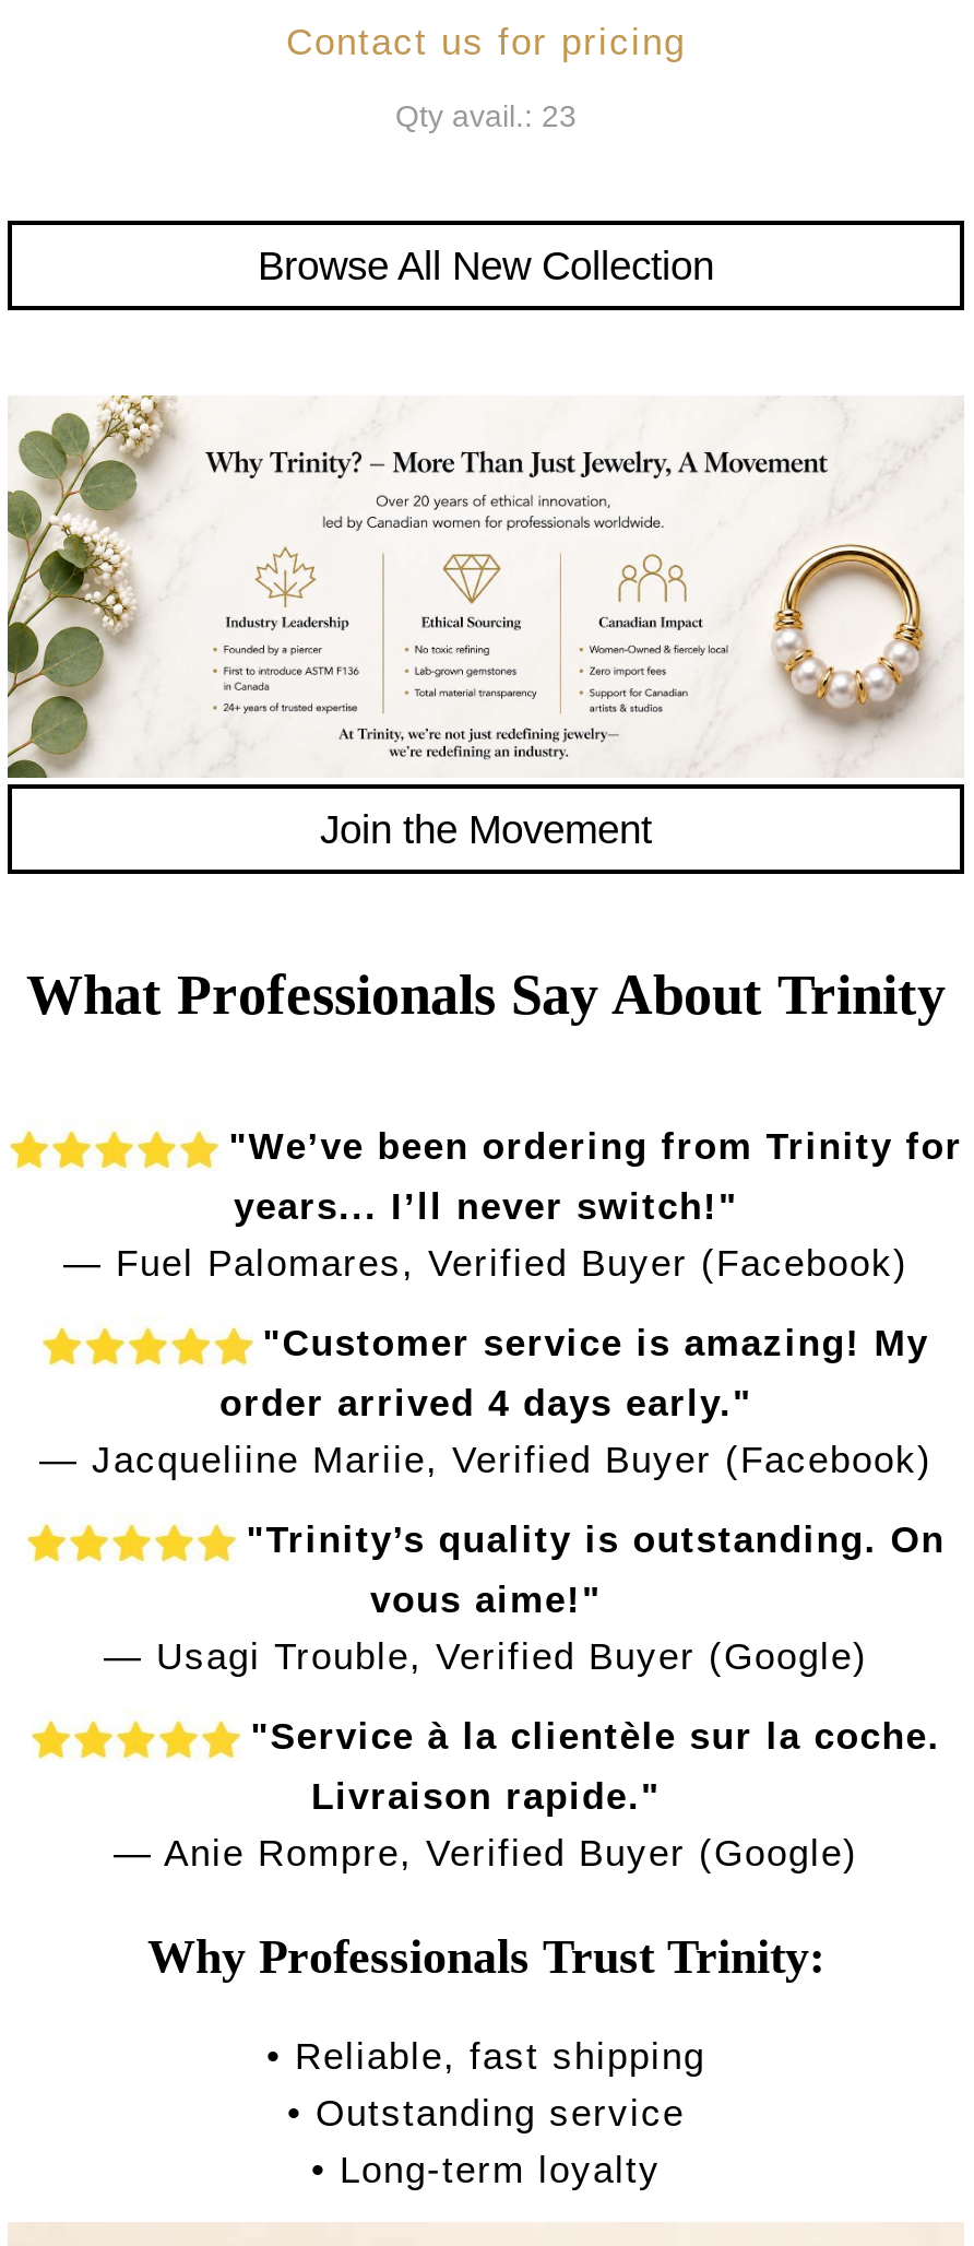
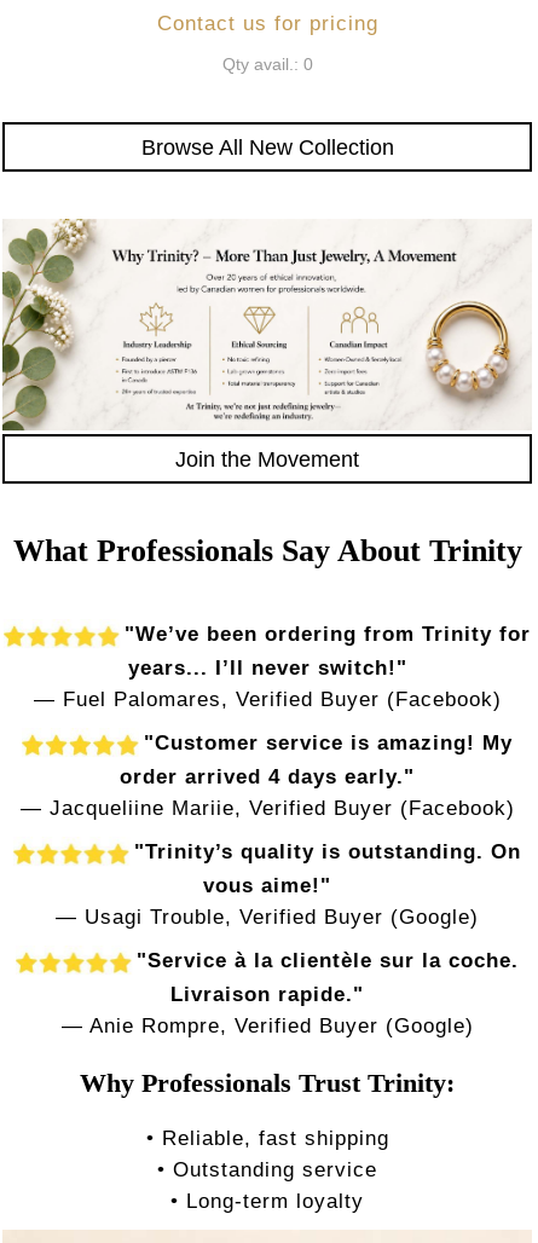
- Qty avail.: 23
+ Qty avail.: 0
